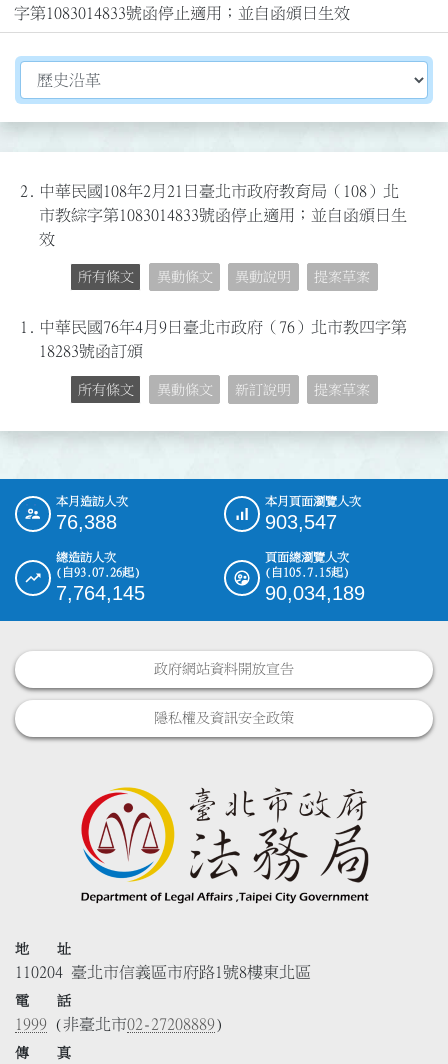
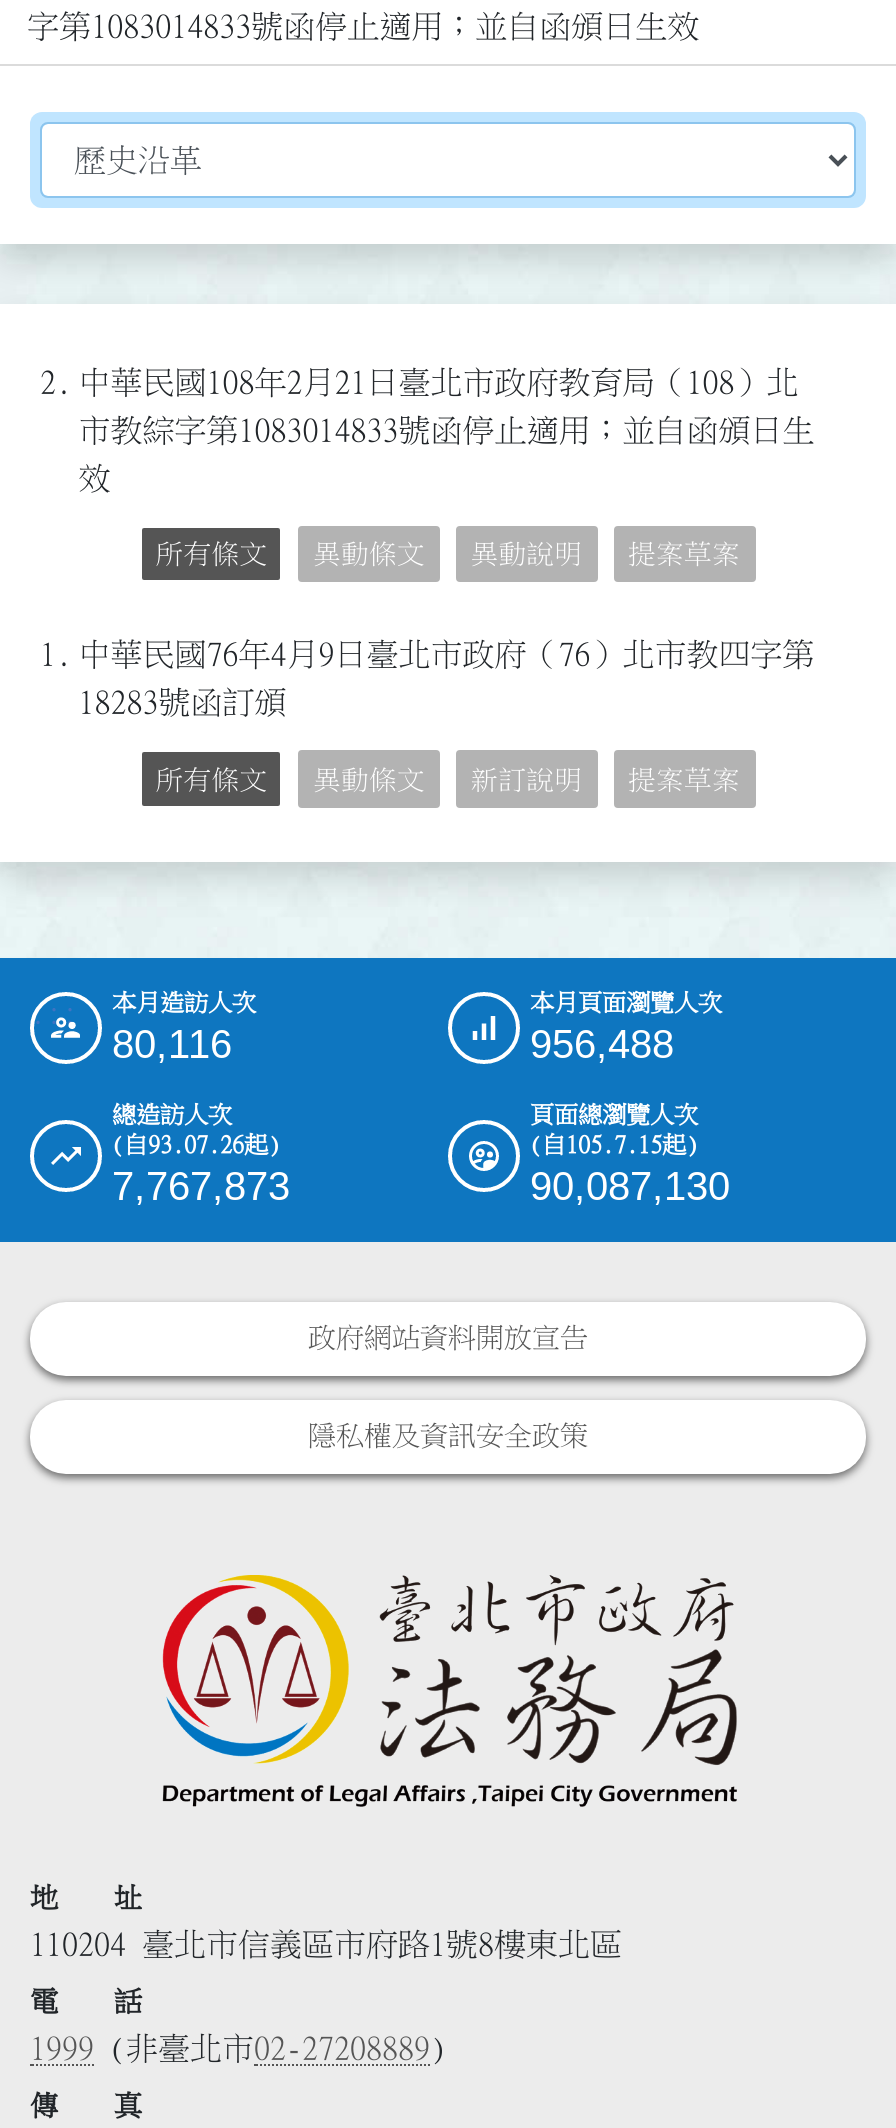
- 76,388
+ 80,116

- 903,547
+ 956,488

- 7,764,145
+ 7,767,873

- 90,034,189
+ 90,087,130
